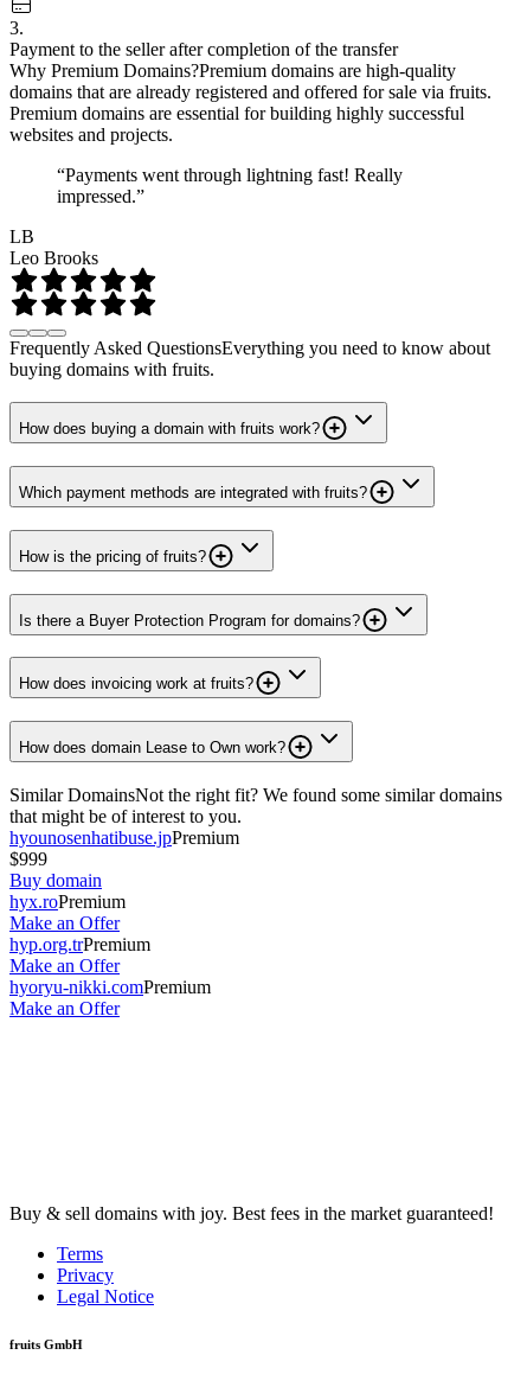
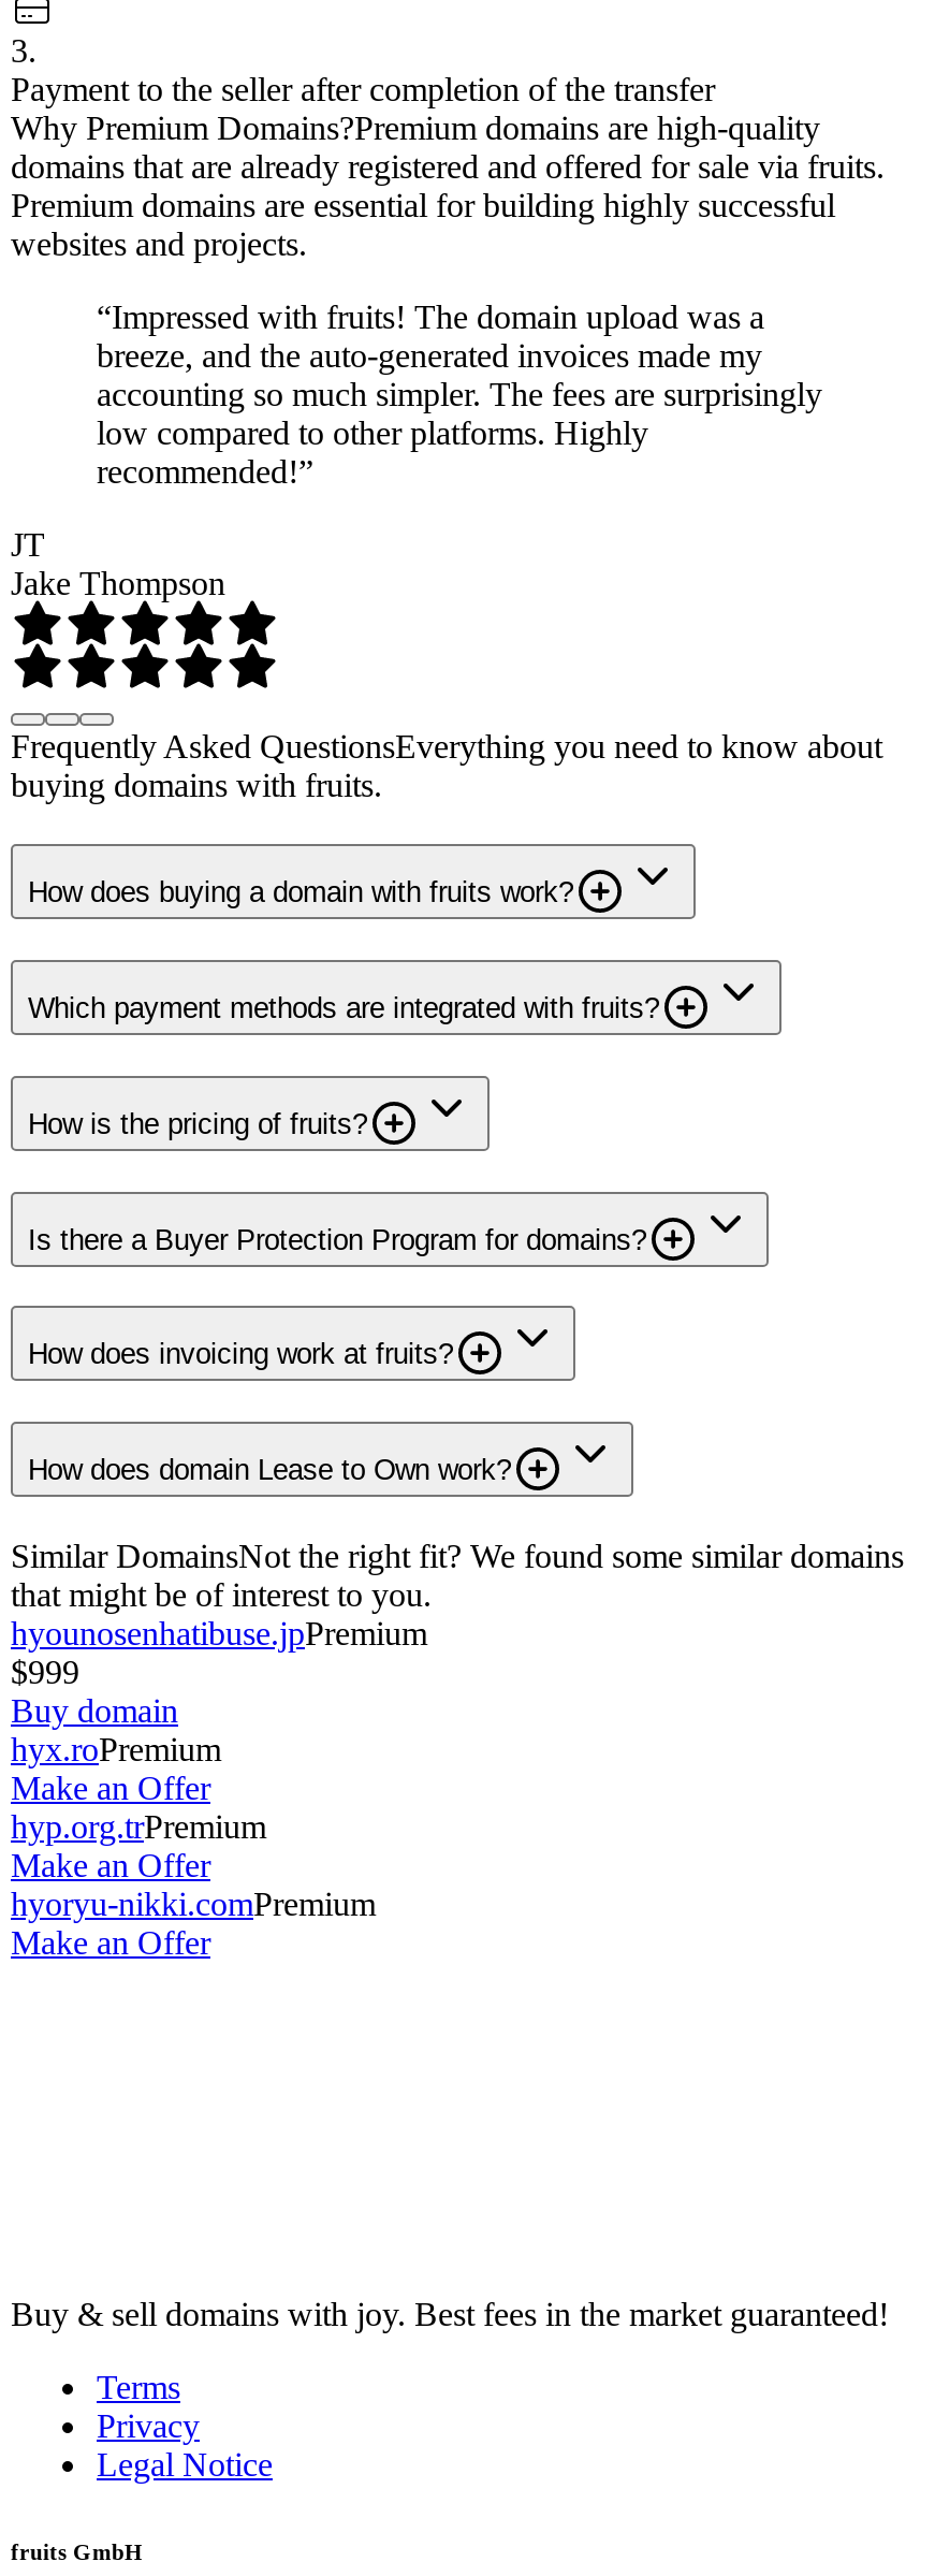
- “Payments went through lightning fast! Really
- impressed.”
+ “Impressed with fruits! The domain upload was a
+ breeze, and the auto-generated invoices made my
+ accounting so much simpler. The fees are surprisingly
+ low compared to other platforms. Highly
+ recommended!”

- LB
- Leo Brooks
+ JT
+ Jake Thompson
